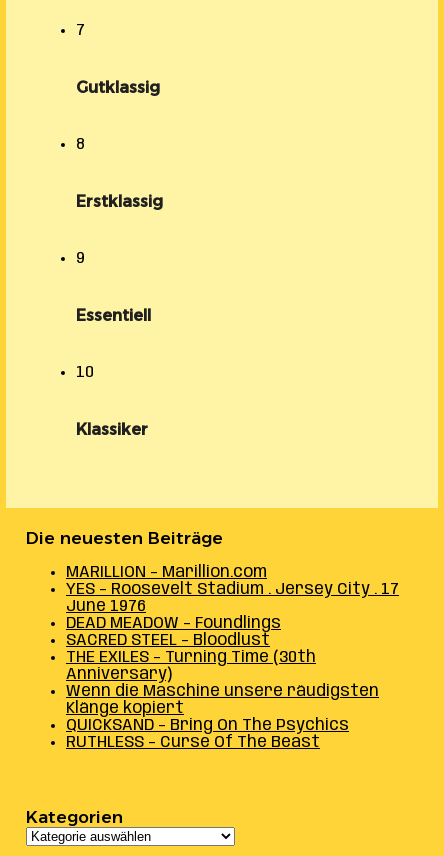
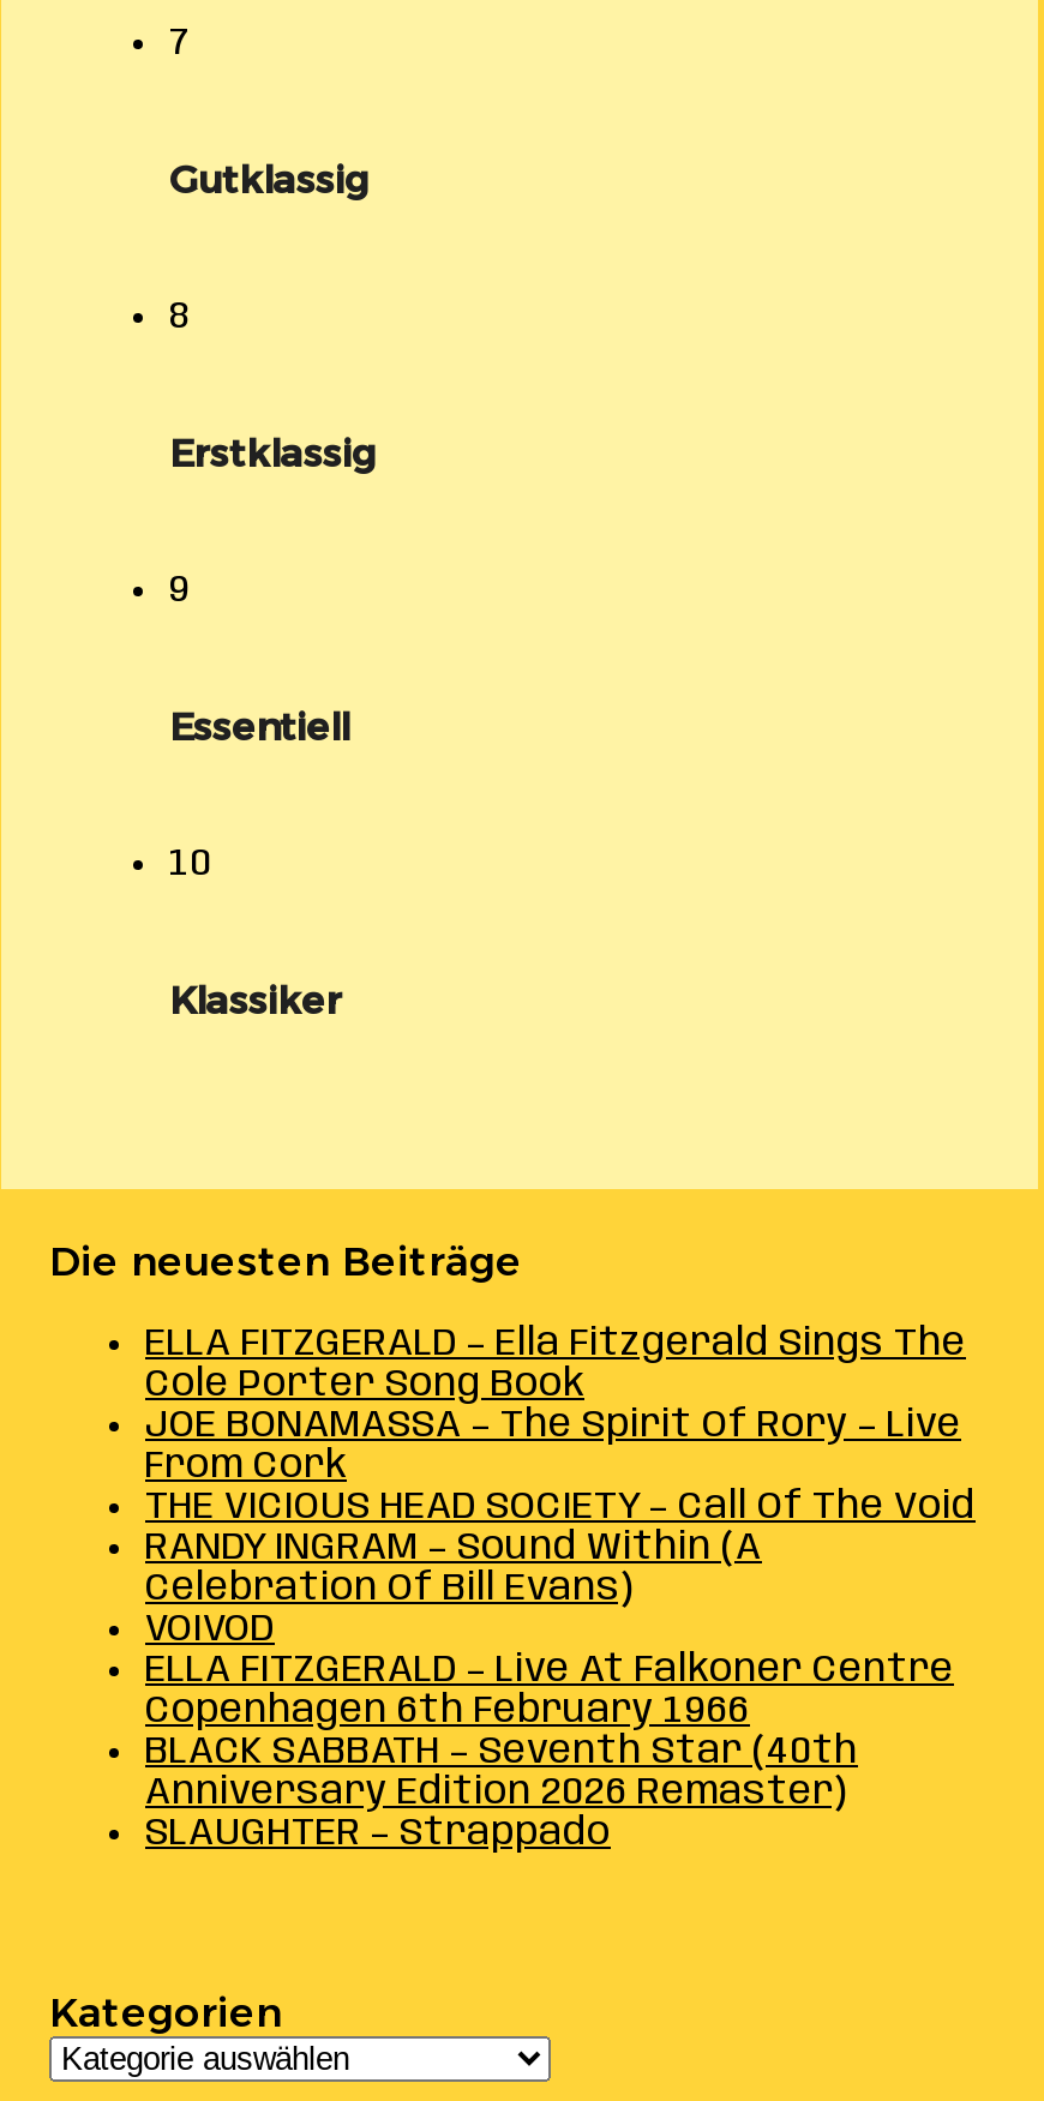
- MARILLION – Marillion.com
- YES – Roosevelt Stadium . Jersey City . 17
- June 1976
- DEAD MEADOW – Foundlings
- SACRED STEEL – Bloodlust
- THE EXILES – Turning Time (30th
- Anniversary)
- Wenn die Maschine unsere räudigsten
- Klänge kopiert
- QUICKSAND – Bring On The Psychics
- RUTHLESS – Curse Of The Beast
+ ELLA FITZGERALD – Ella Fitzgerald Sings The
+ Cole Porter Song Book
+ JOE BONAMASSA – The Spirit Of Rory – Live
+ From Cork
+ THE VICIOUS HEAD SOCIETY – Call Of The Void
+ RANDY INGRAM – Sound Within (A
+ Celebration Of Bill Evans)
+ VOIVOD
+ ELLA FITZGERALD – Live At Falkoner Centre
+ Copenhagen 6th February 1966
+ BLACK SABBATH – Seventh Star (40th
+ Anniversary Edition 2026 Remaster)
+ SLAUGHTER – Strappado
